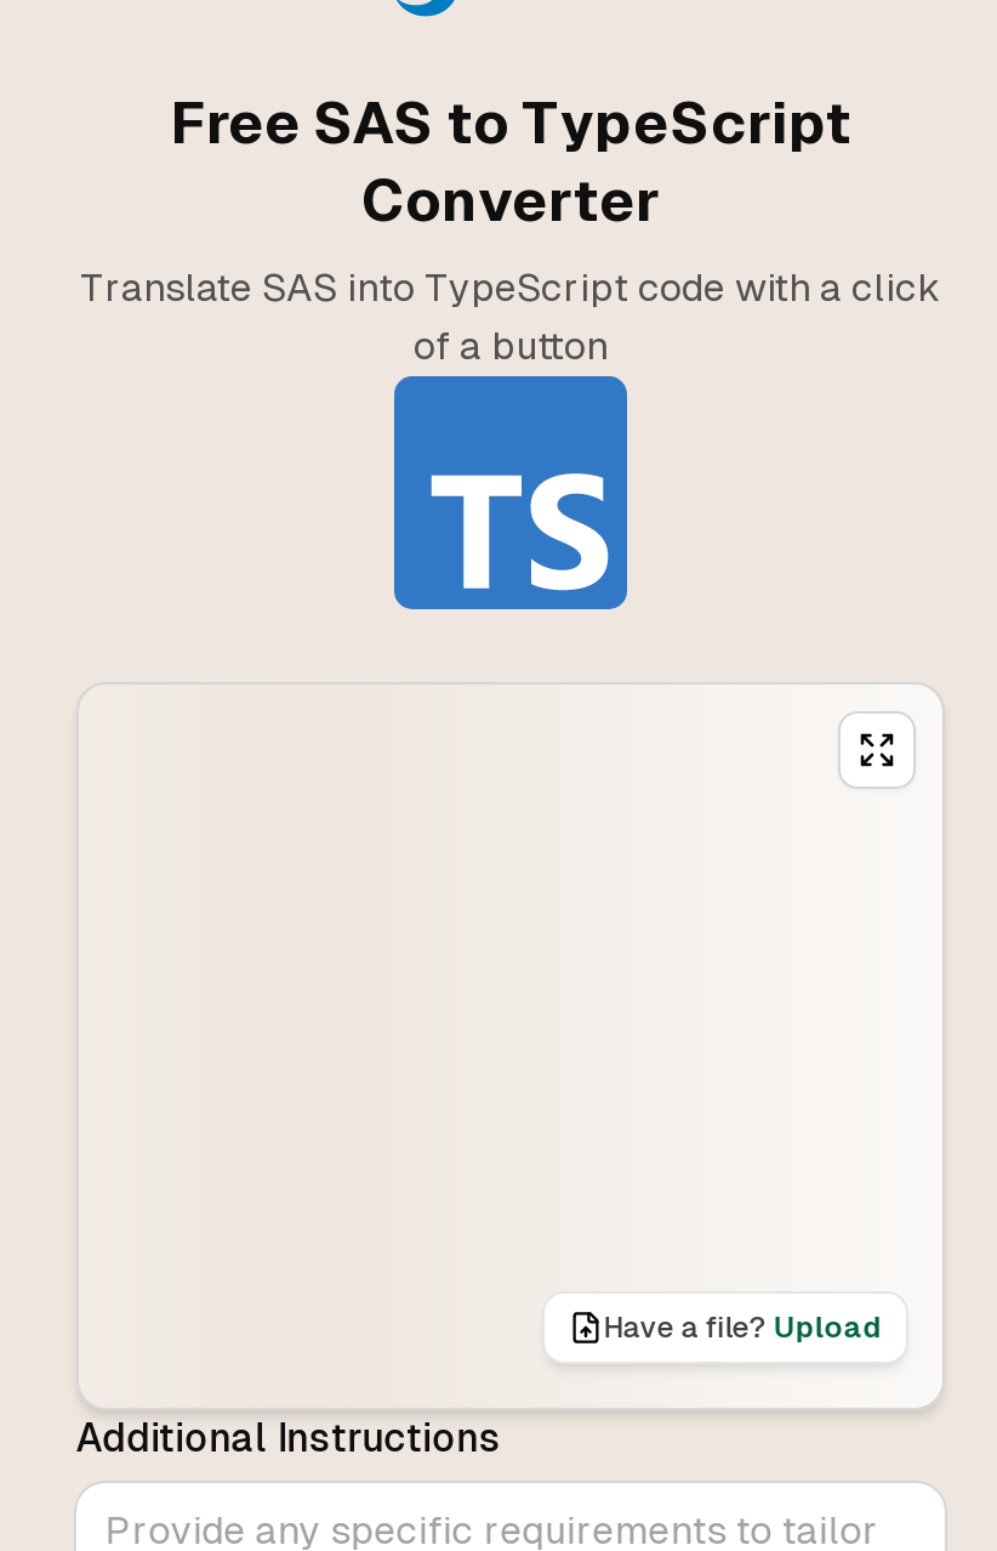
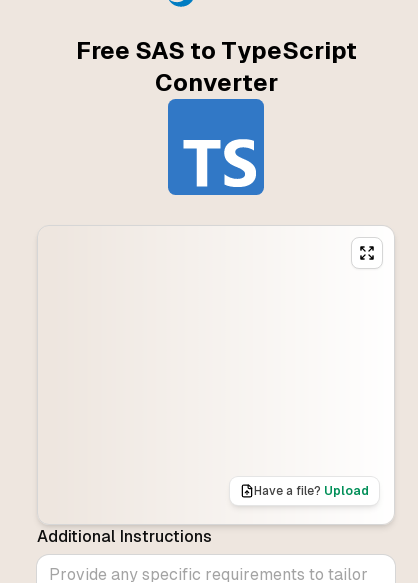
- Translate SAS into TypeScript code with a click
- of a button
